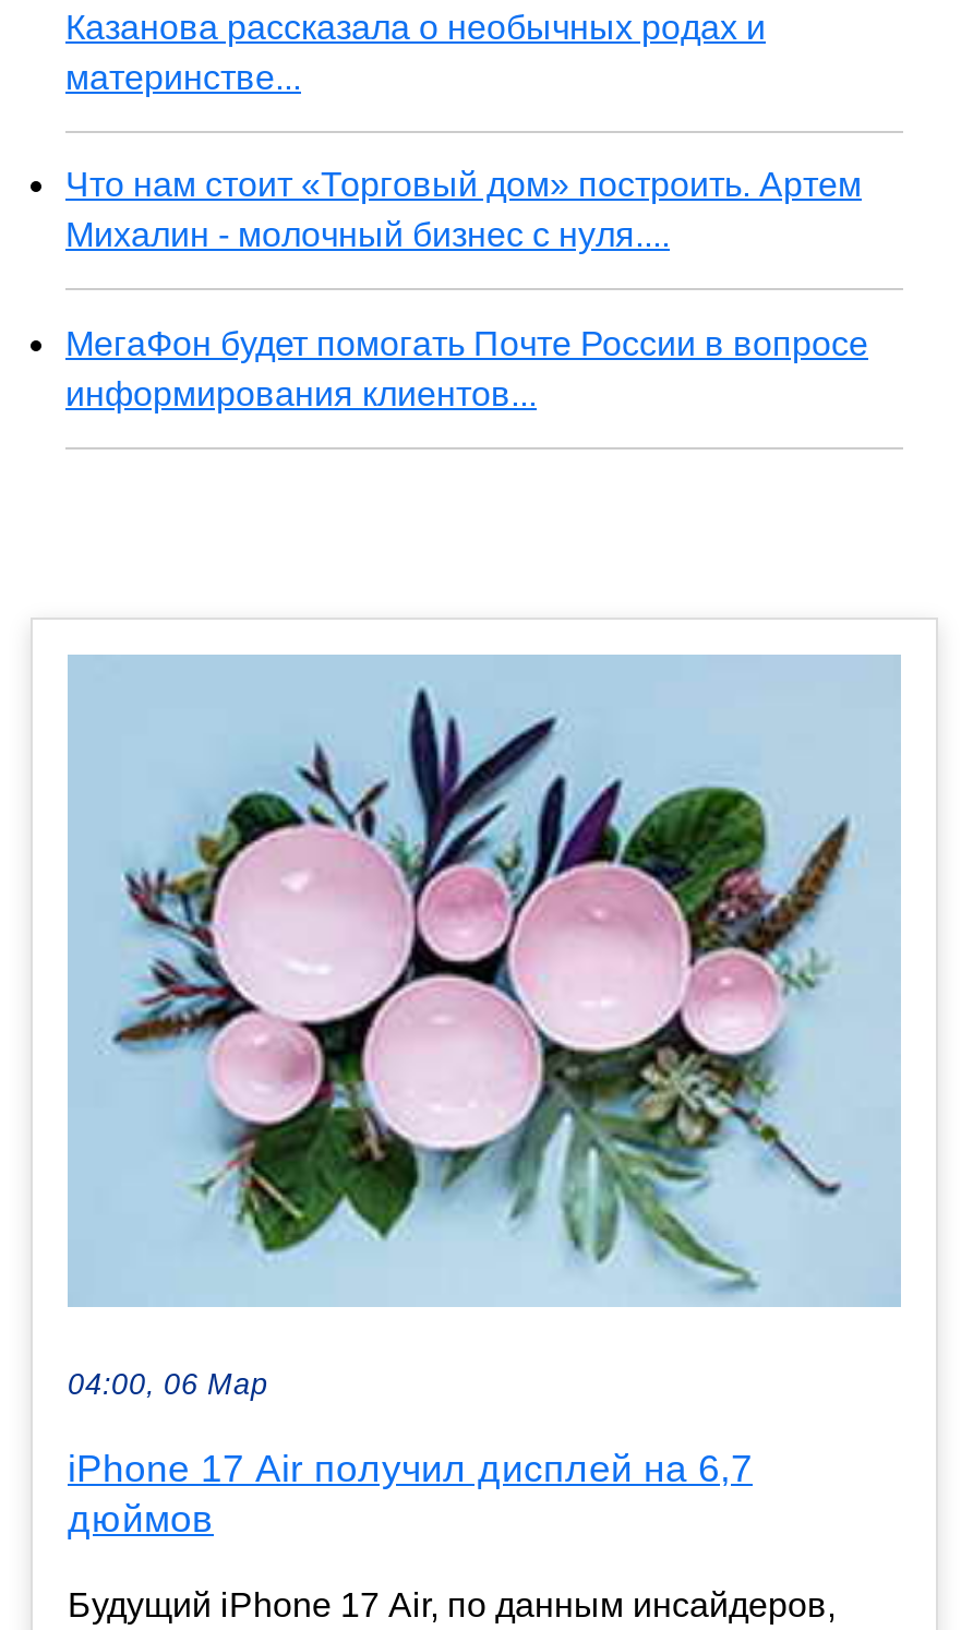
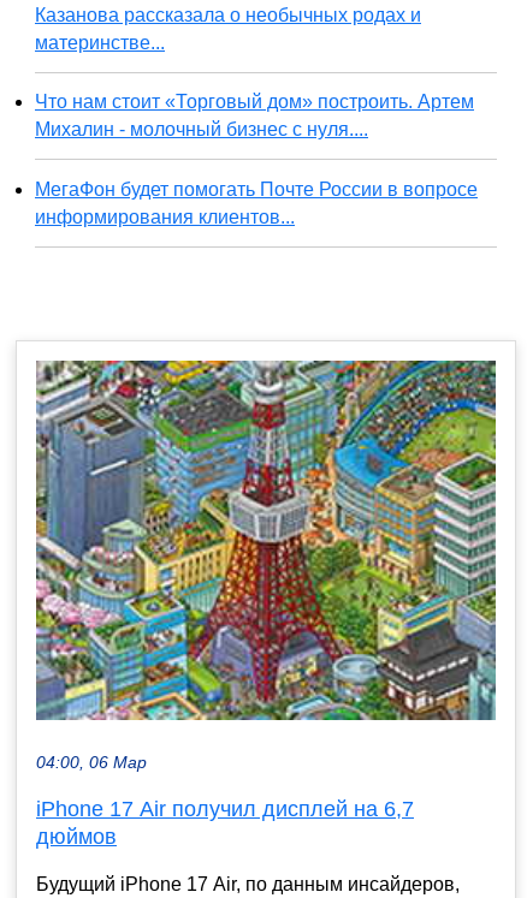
- [image]
+ [image]
